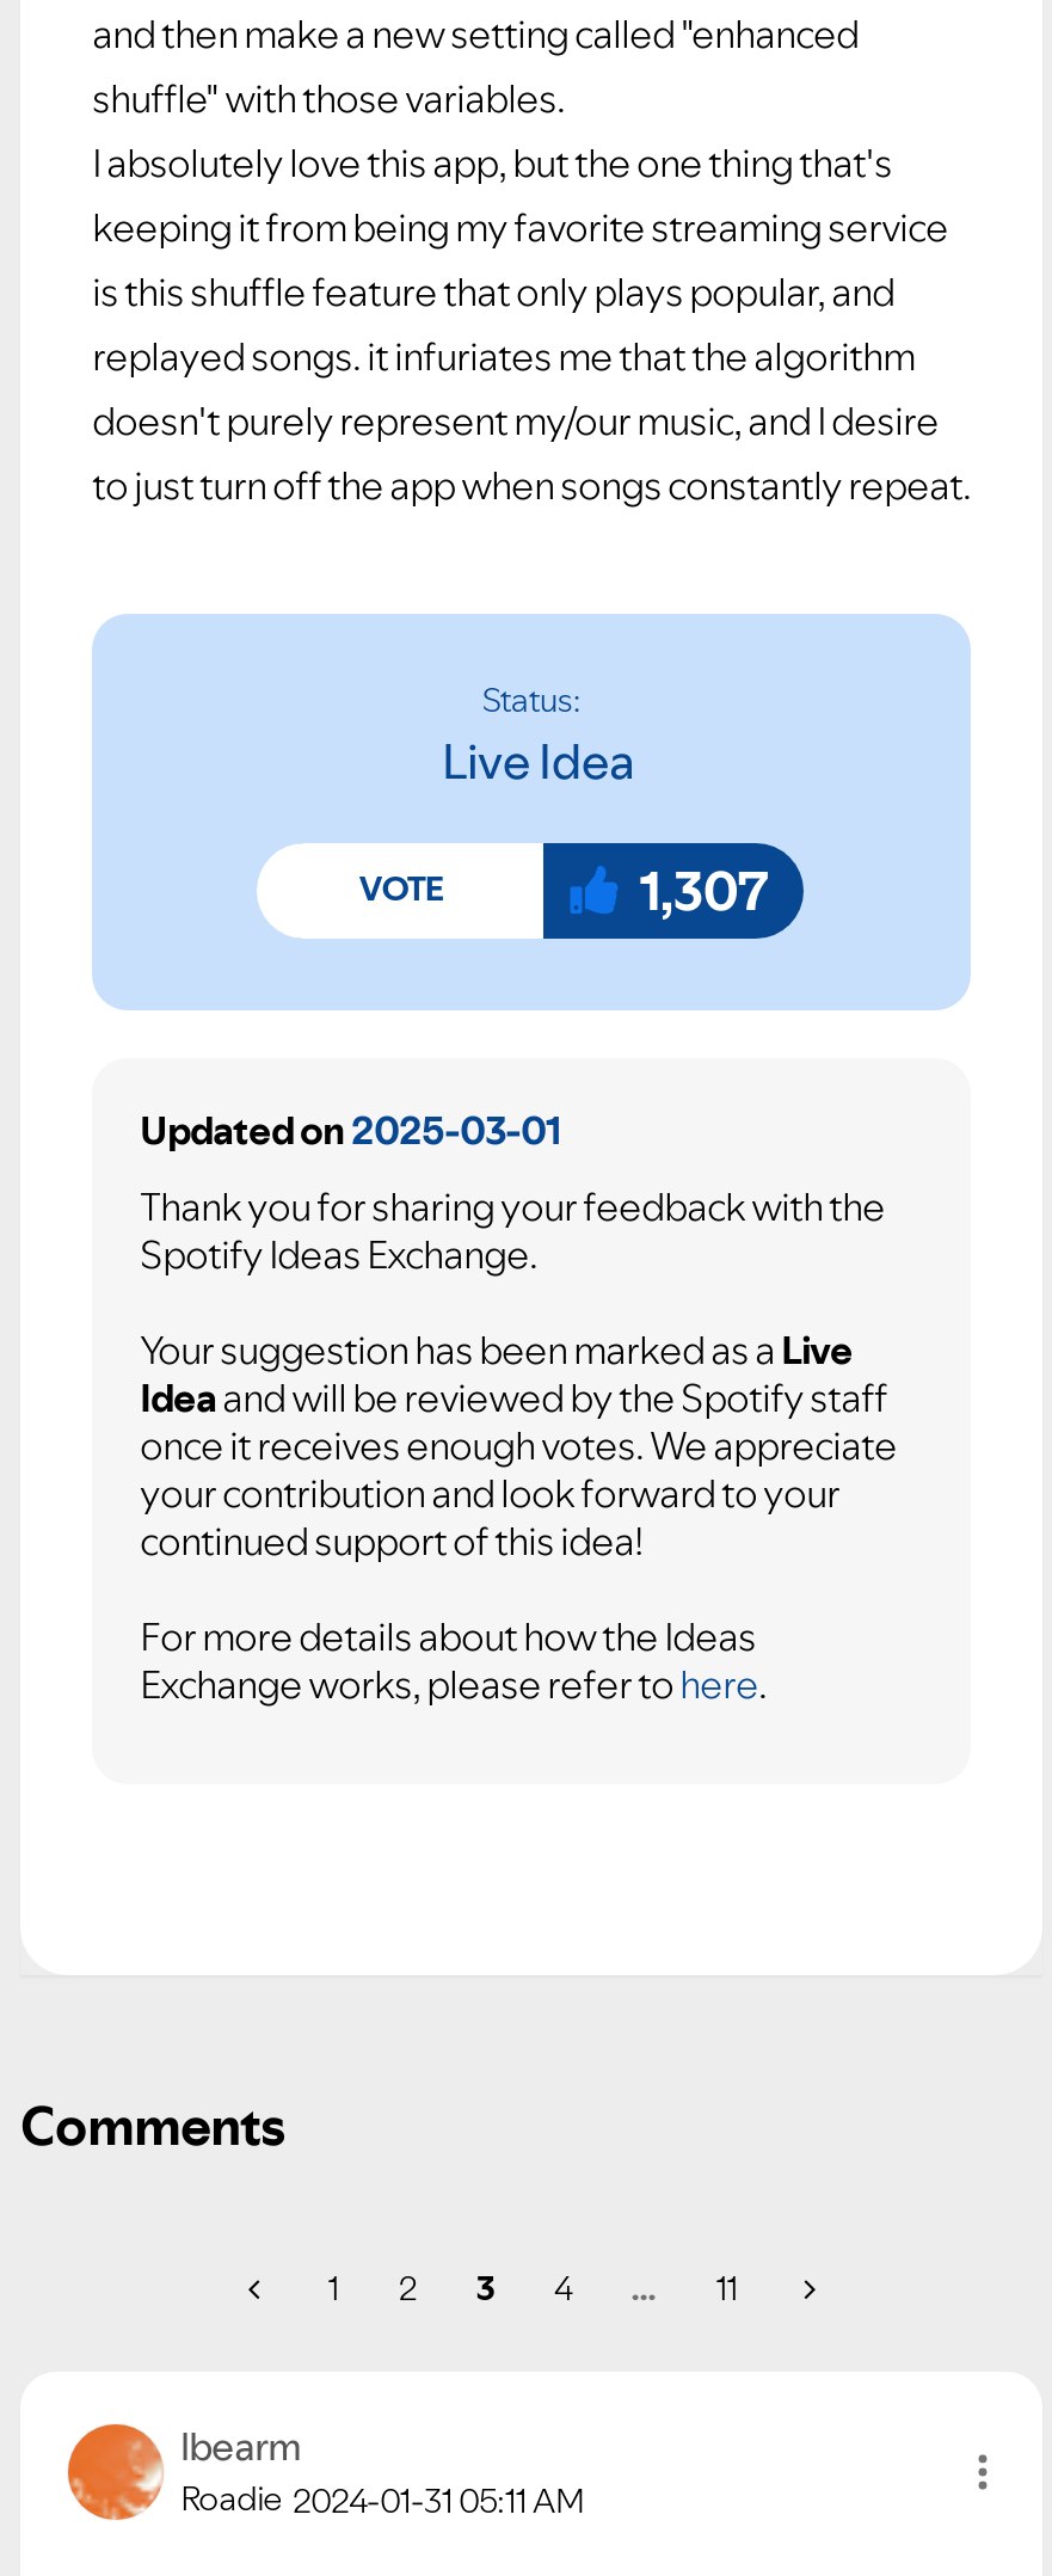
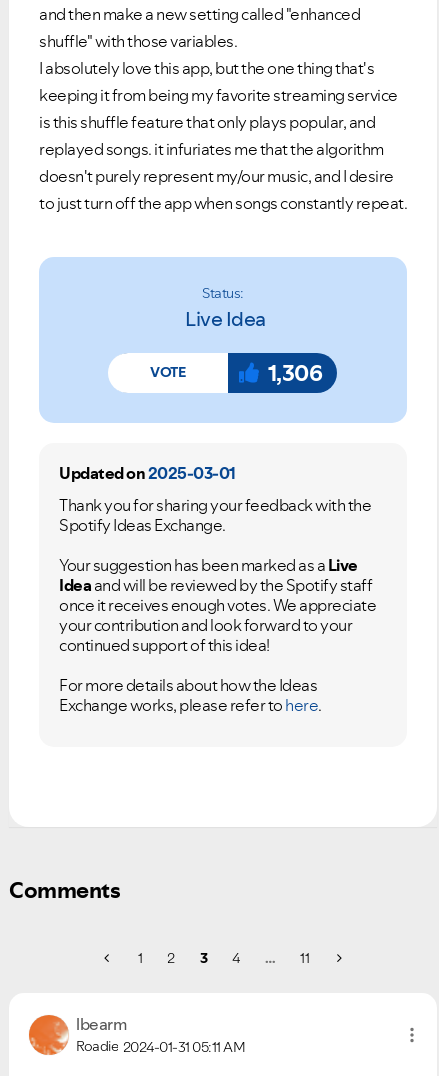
- 1,307
+ 1,306
